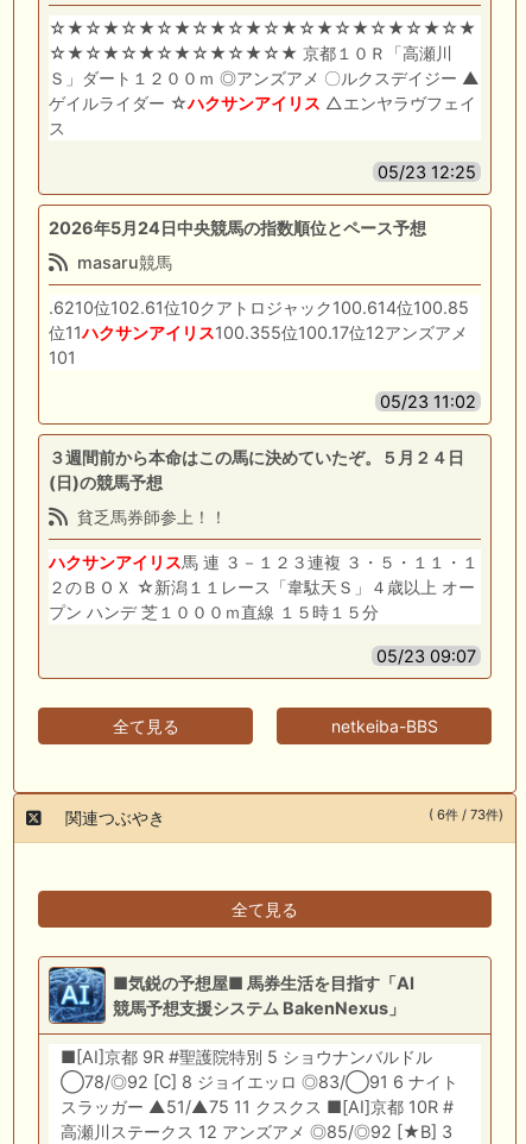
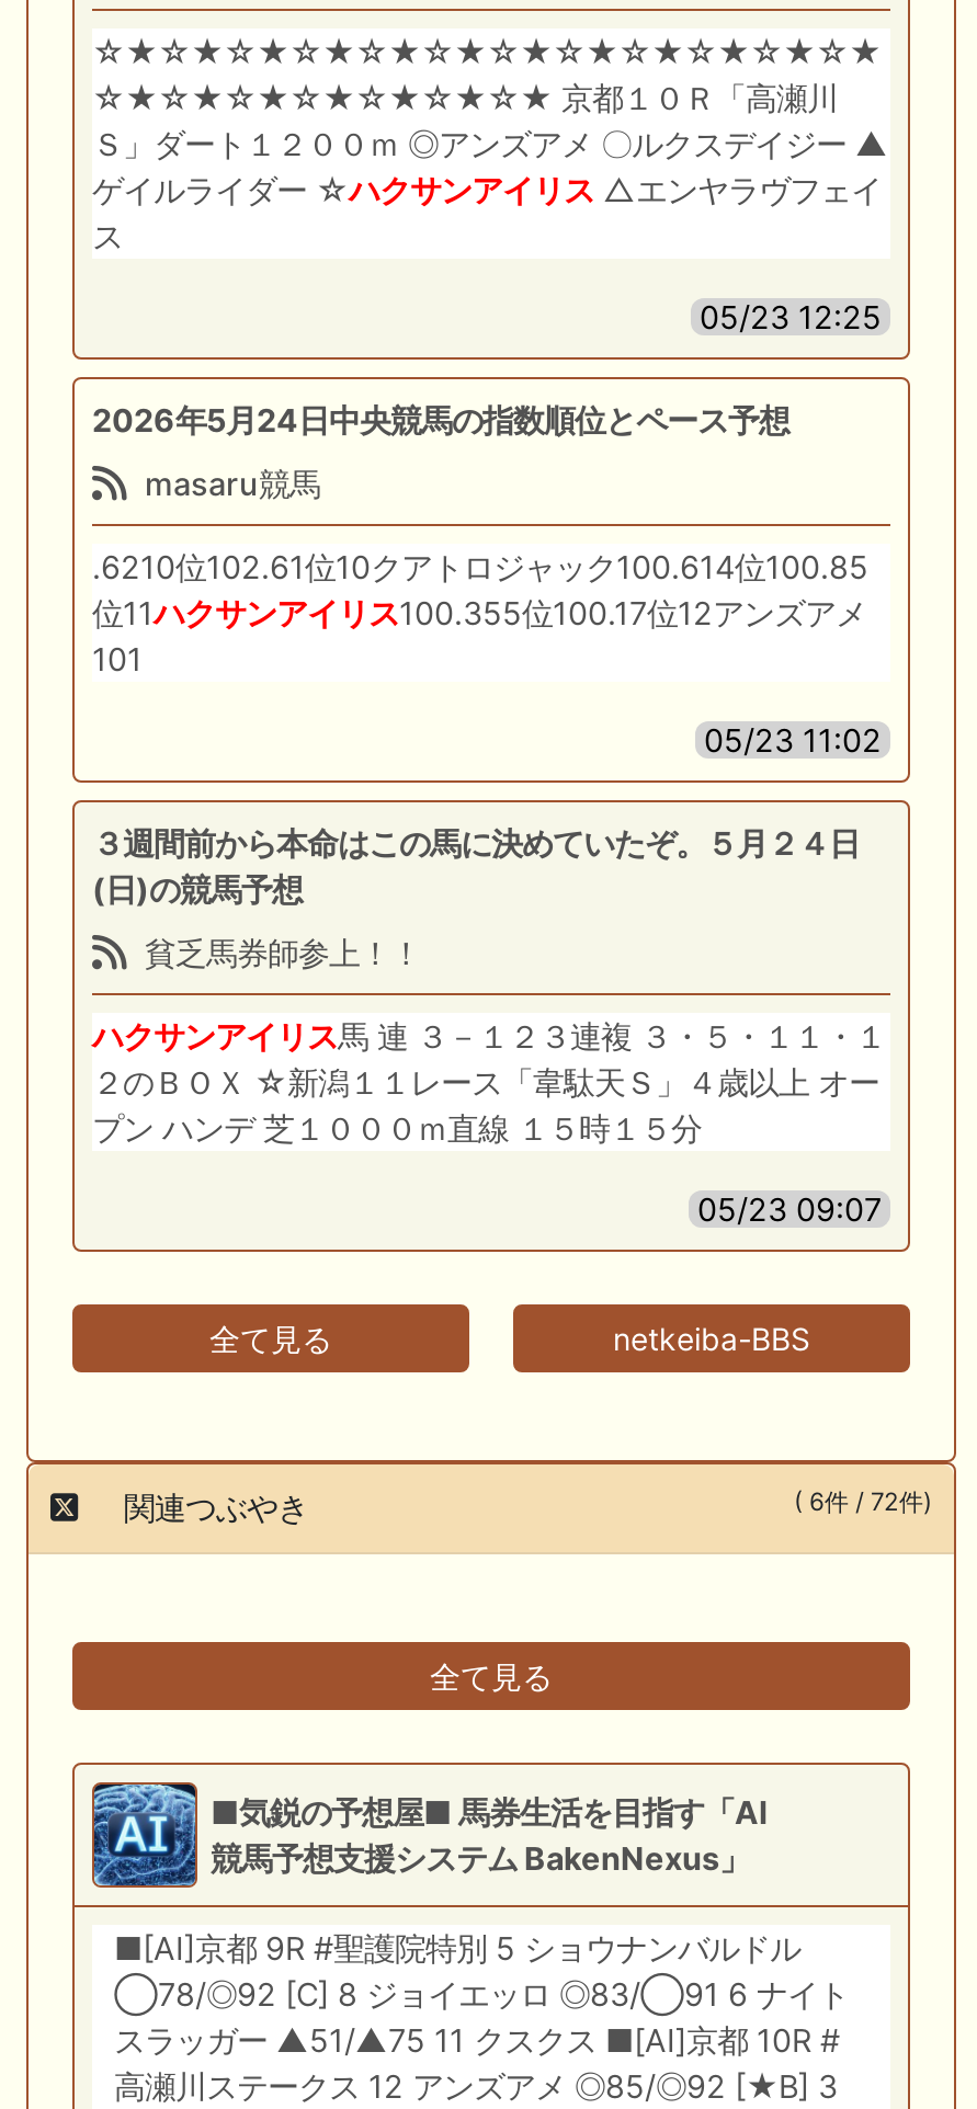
- ( 6件 / 73件)
+ ( 6件 / 72件)
